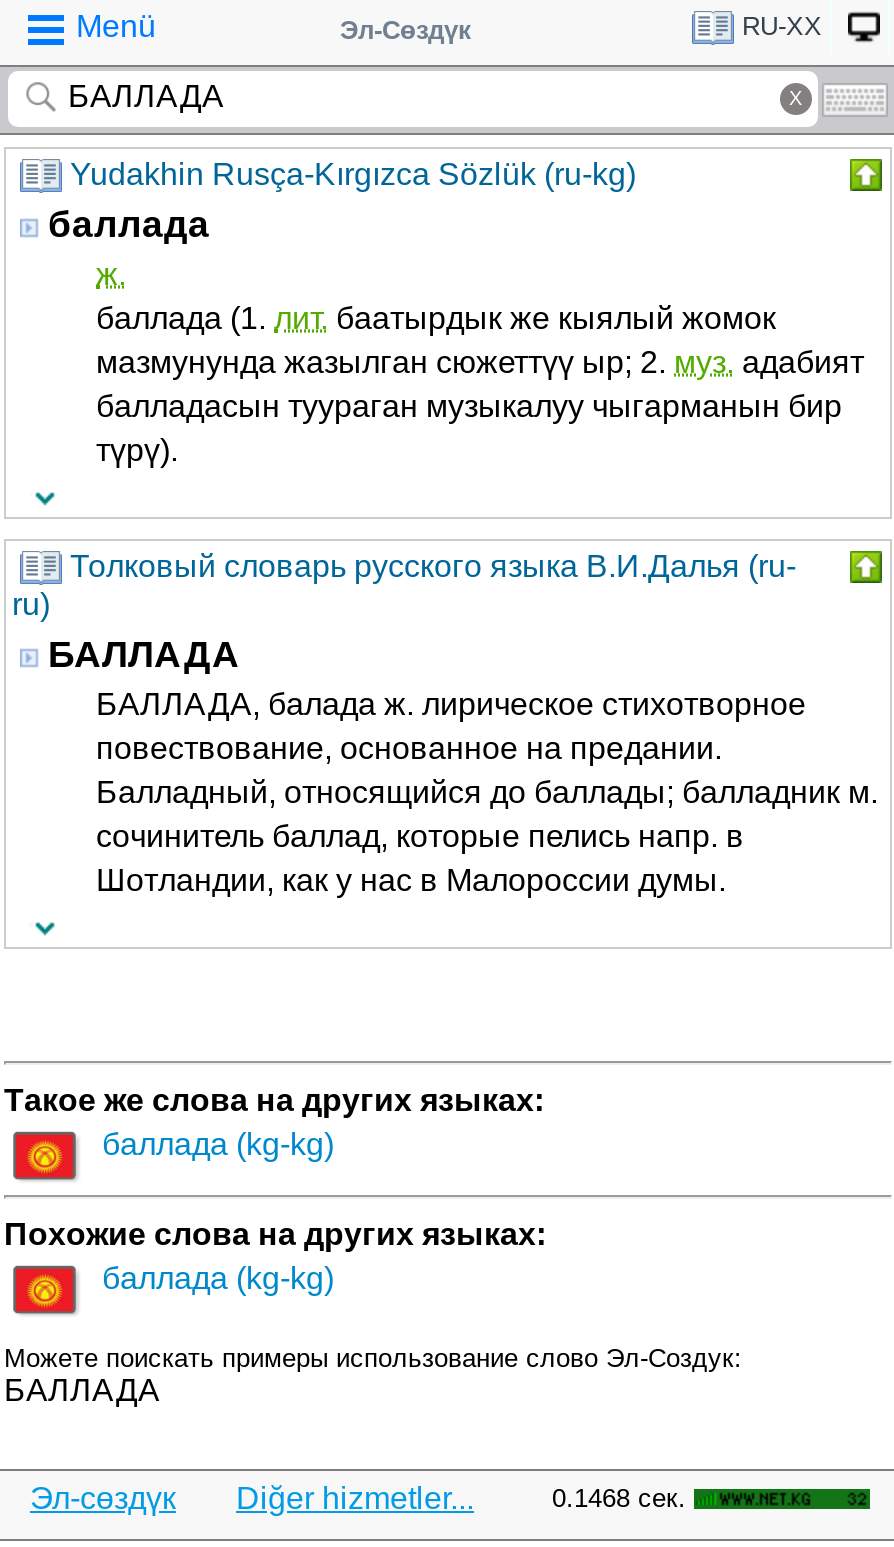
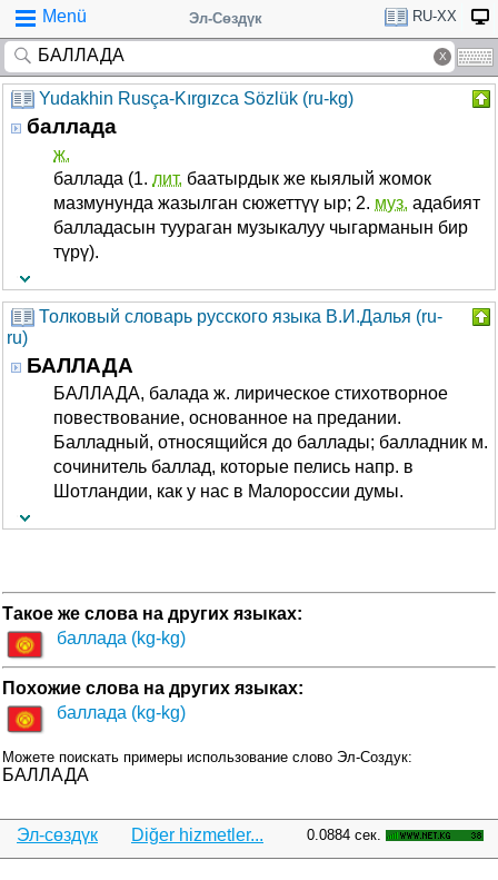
- 0.1468 сек.
+ 0.0884 сек.
